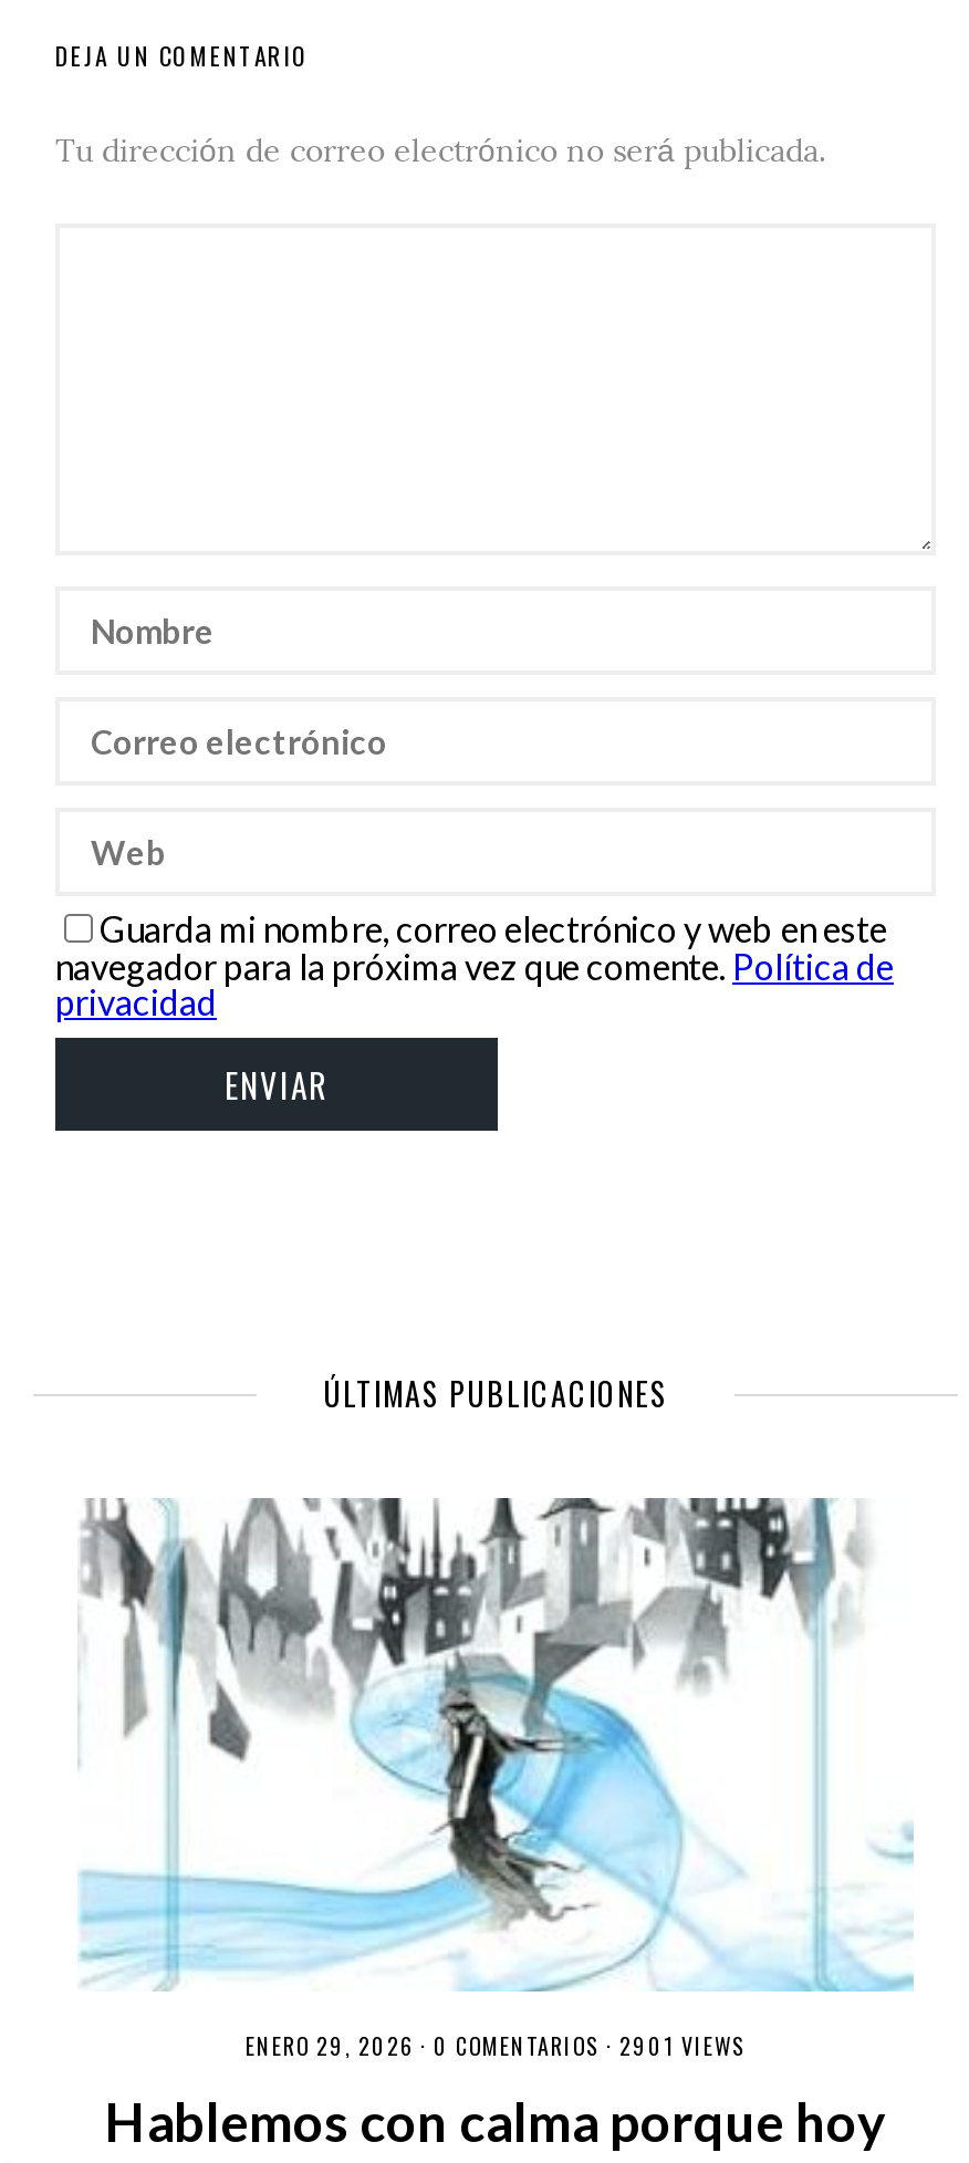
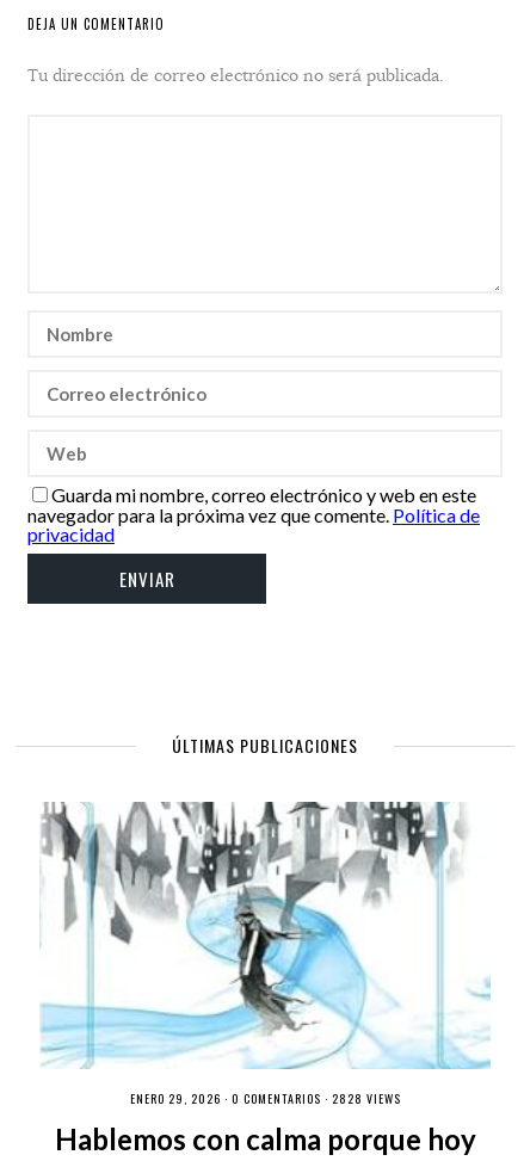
- ENERO 29, 2026 · 0 COMENTARIOS · 2901 VIEWS
+ ENERO 29, 2026 · 0 COMENTARIOS · 2828 VIEWS
